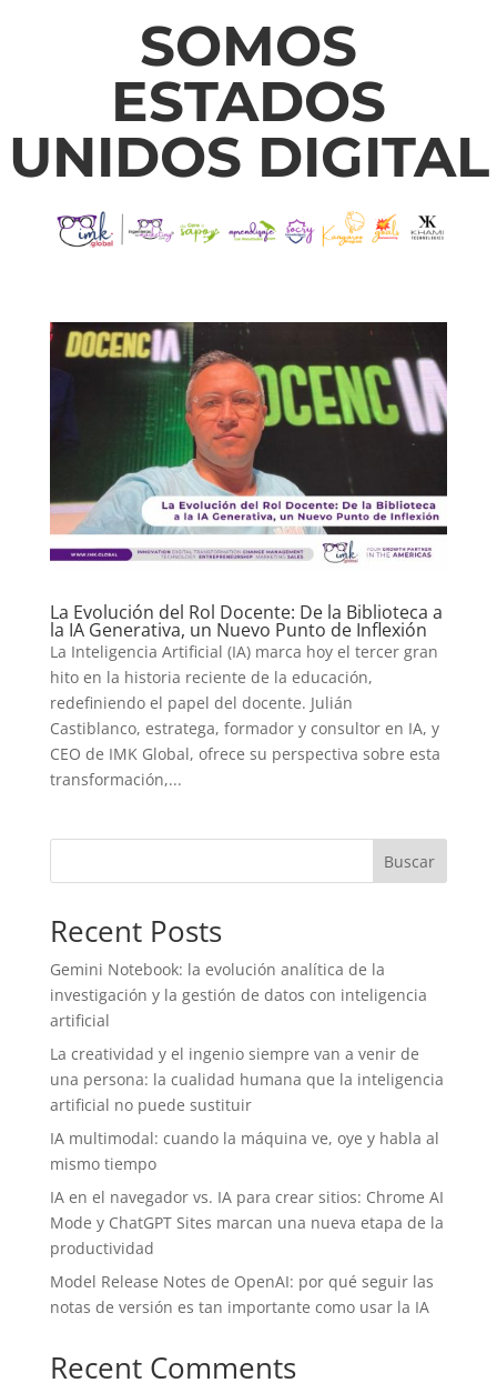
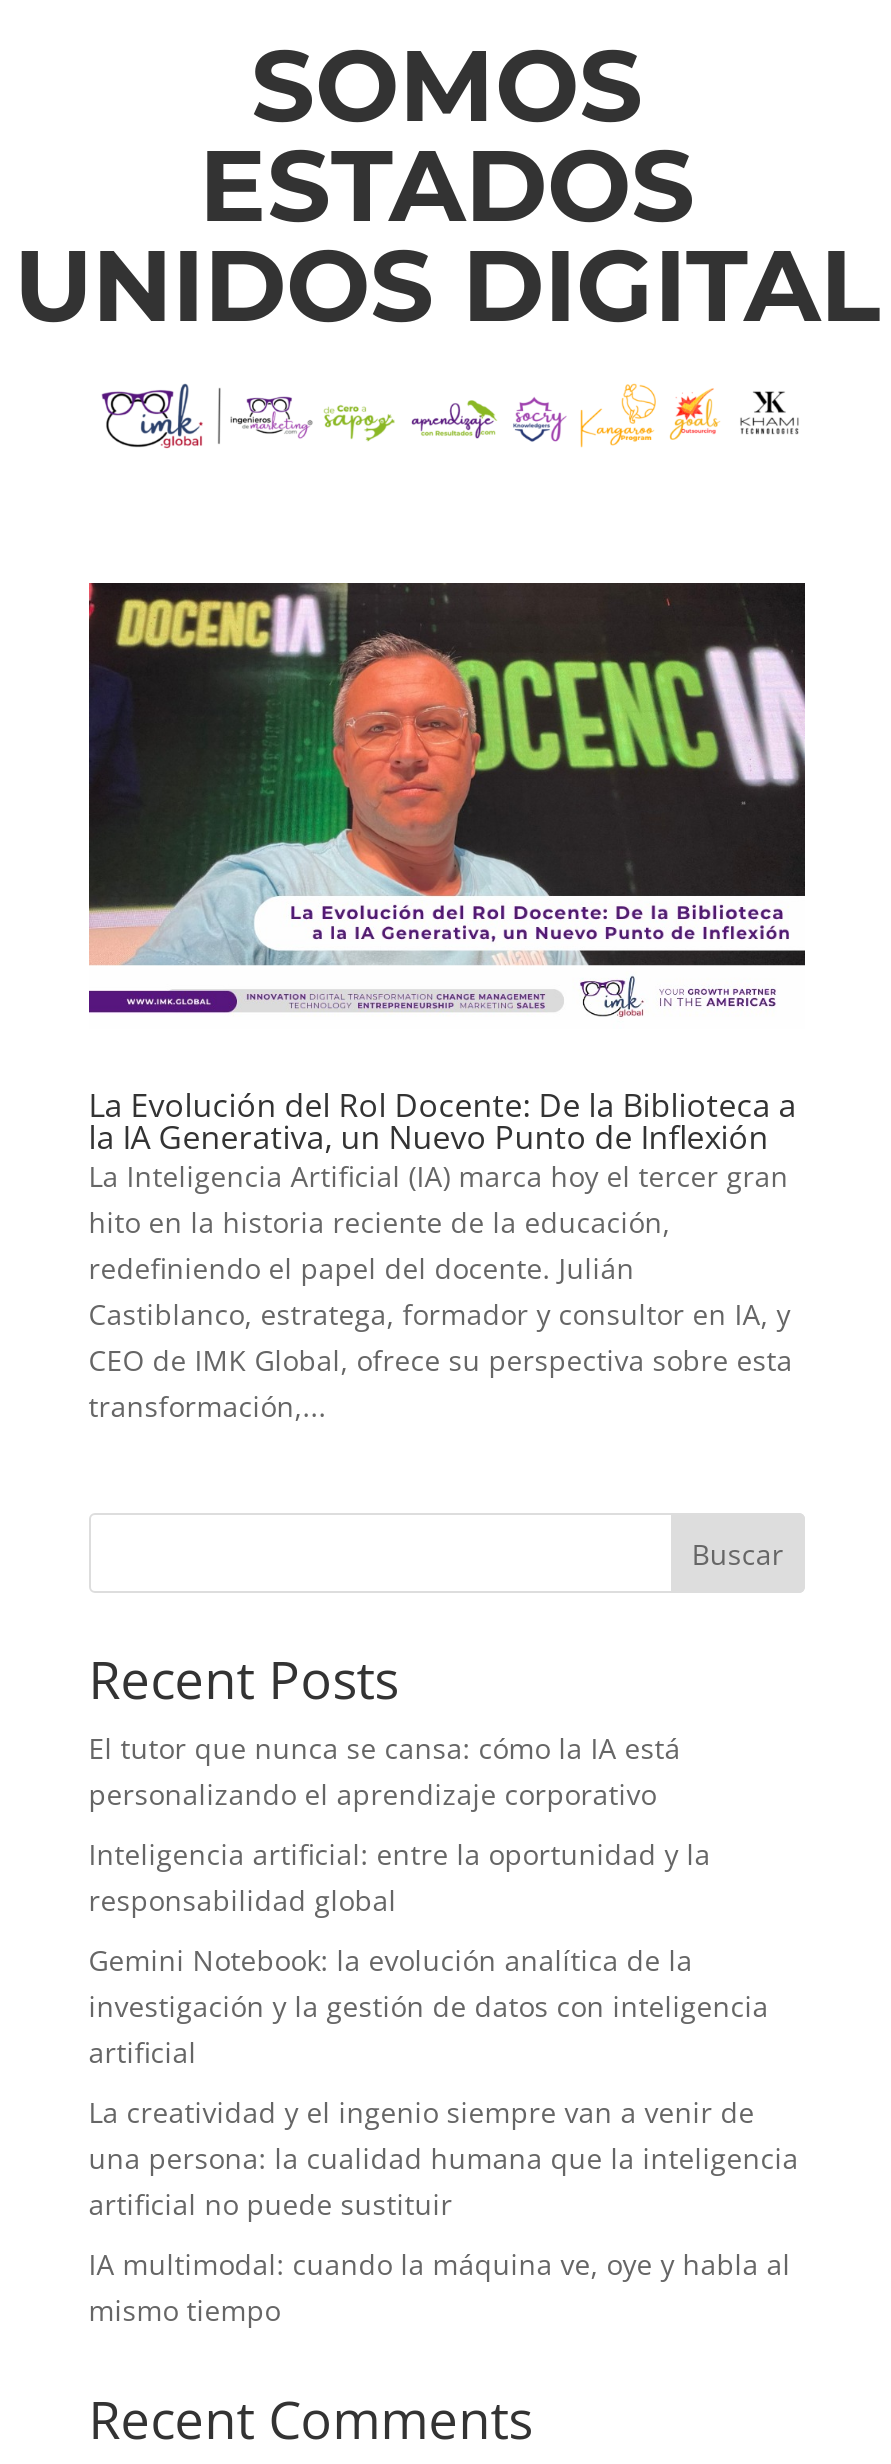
+ El tutor que nunca se cansa: cómo la IA está
+ personalizando el aprendizaje corporativo
+ Inteligencia artificial: entre la oportunidad y la
+ responsabilidad global

moved down: Gemini Notebook: la evolución analítica de la | investigación y la gestión de datos con inteligencia | artificial | La creatividad y el ingenio siempre van a venir de | una persona: la cualidad humana que la inteligencia | artificial no puede sustituir | IA multimodal: cuando la máquina ve, oye y habla al | mismo tiempo

- IA en el navegador vs. IA para crear sitios: Chrome AI
- Mode y ChatGPT Sites marcan una nueva etapa de la
- productividad
- Model Release Notes de OpenAI: por qué seguir las
- notas de versión es tan importante como usar la IA
